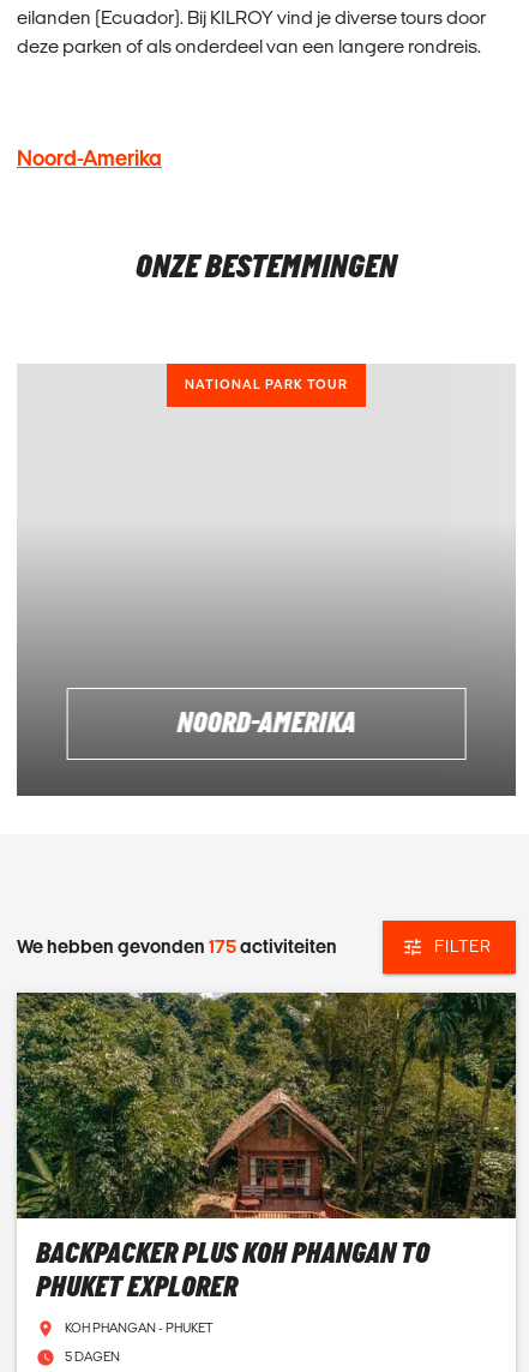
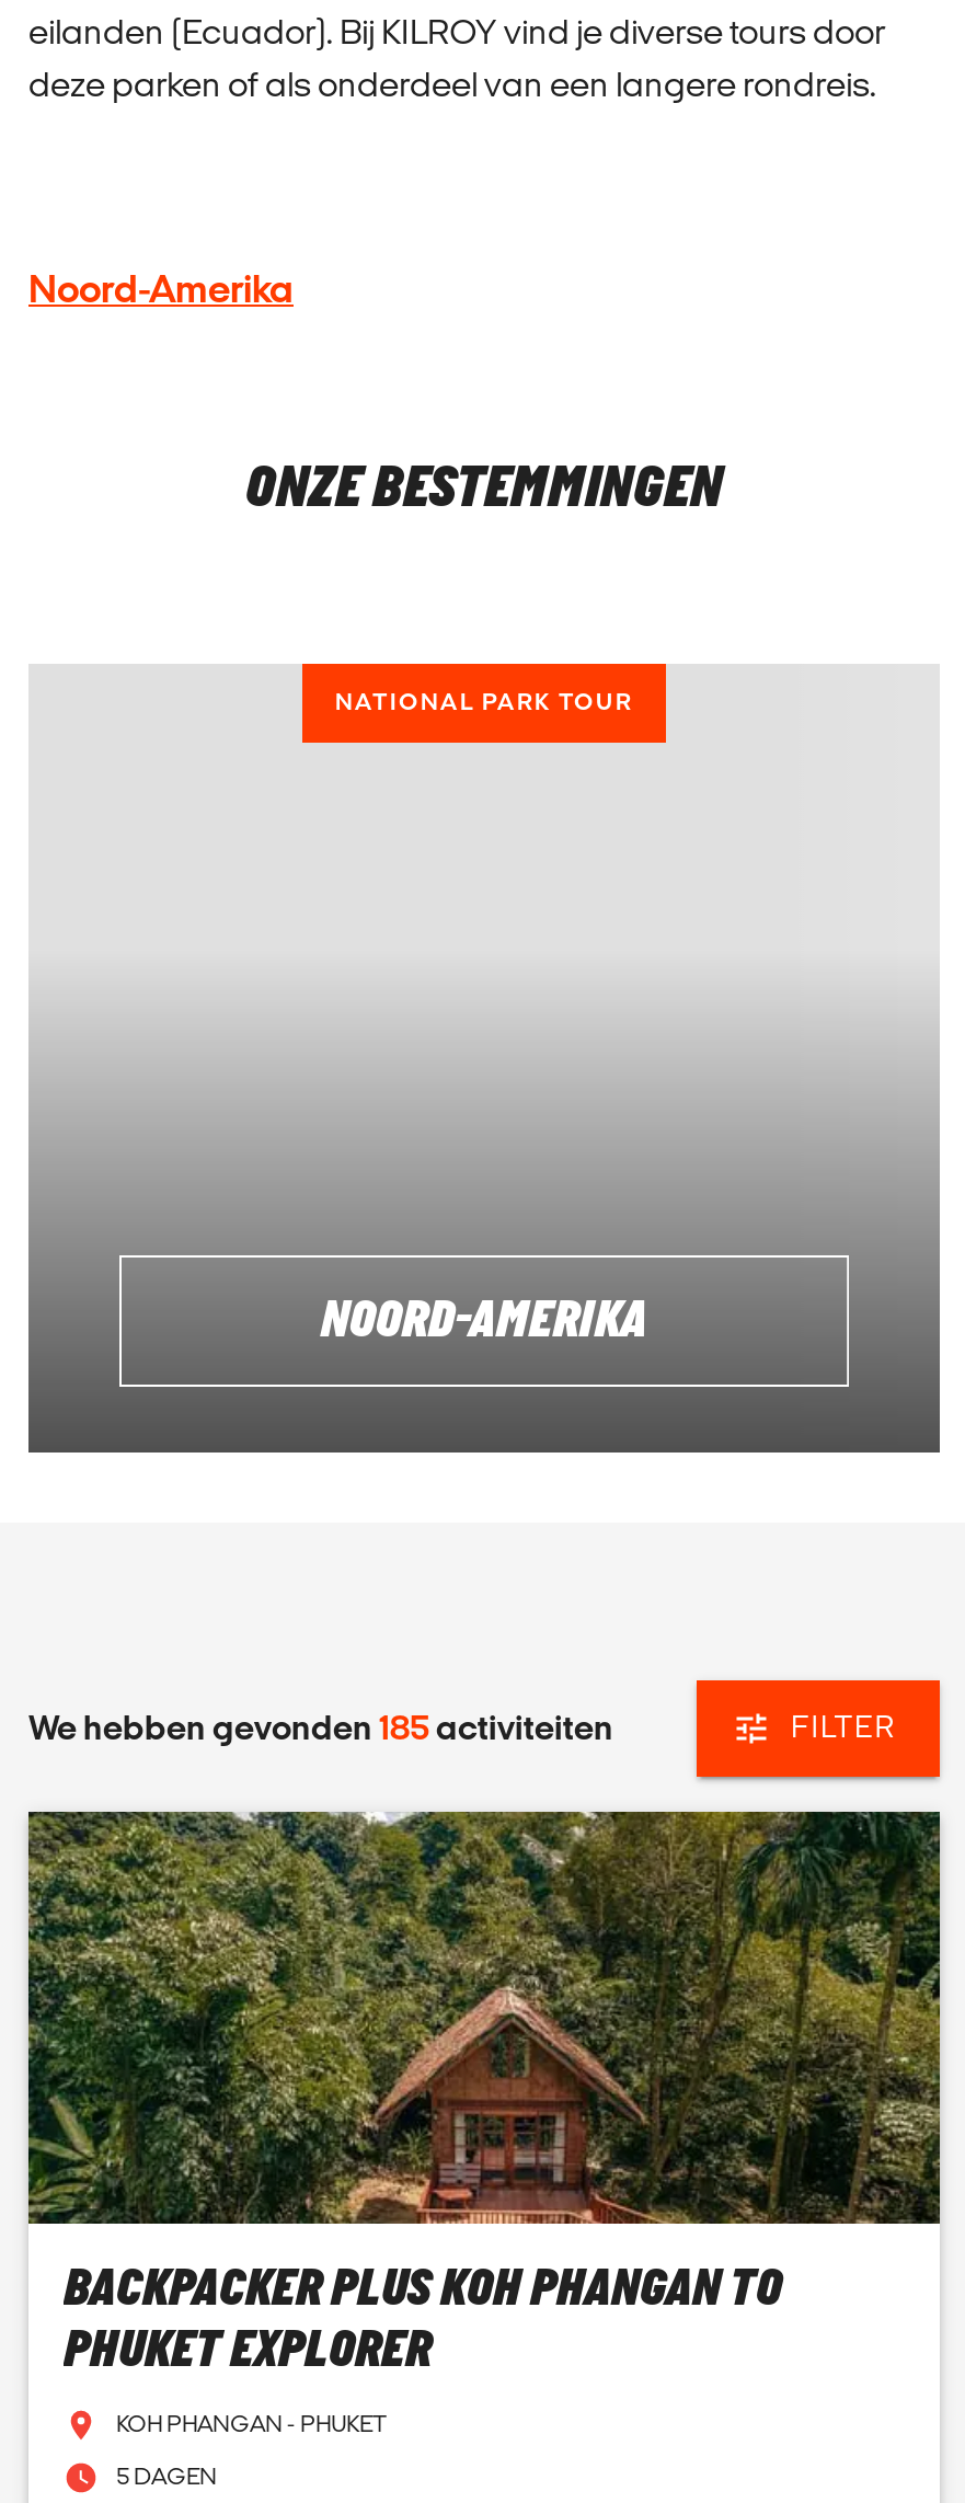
- We hebben gevonden 175 activiteiten
+ We hebben gevonden 185 activiteiten
